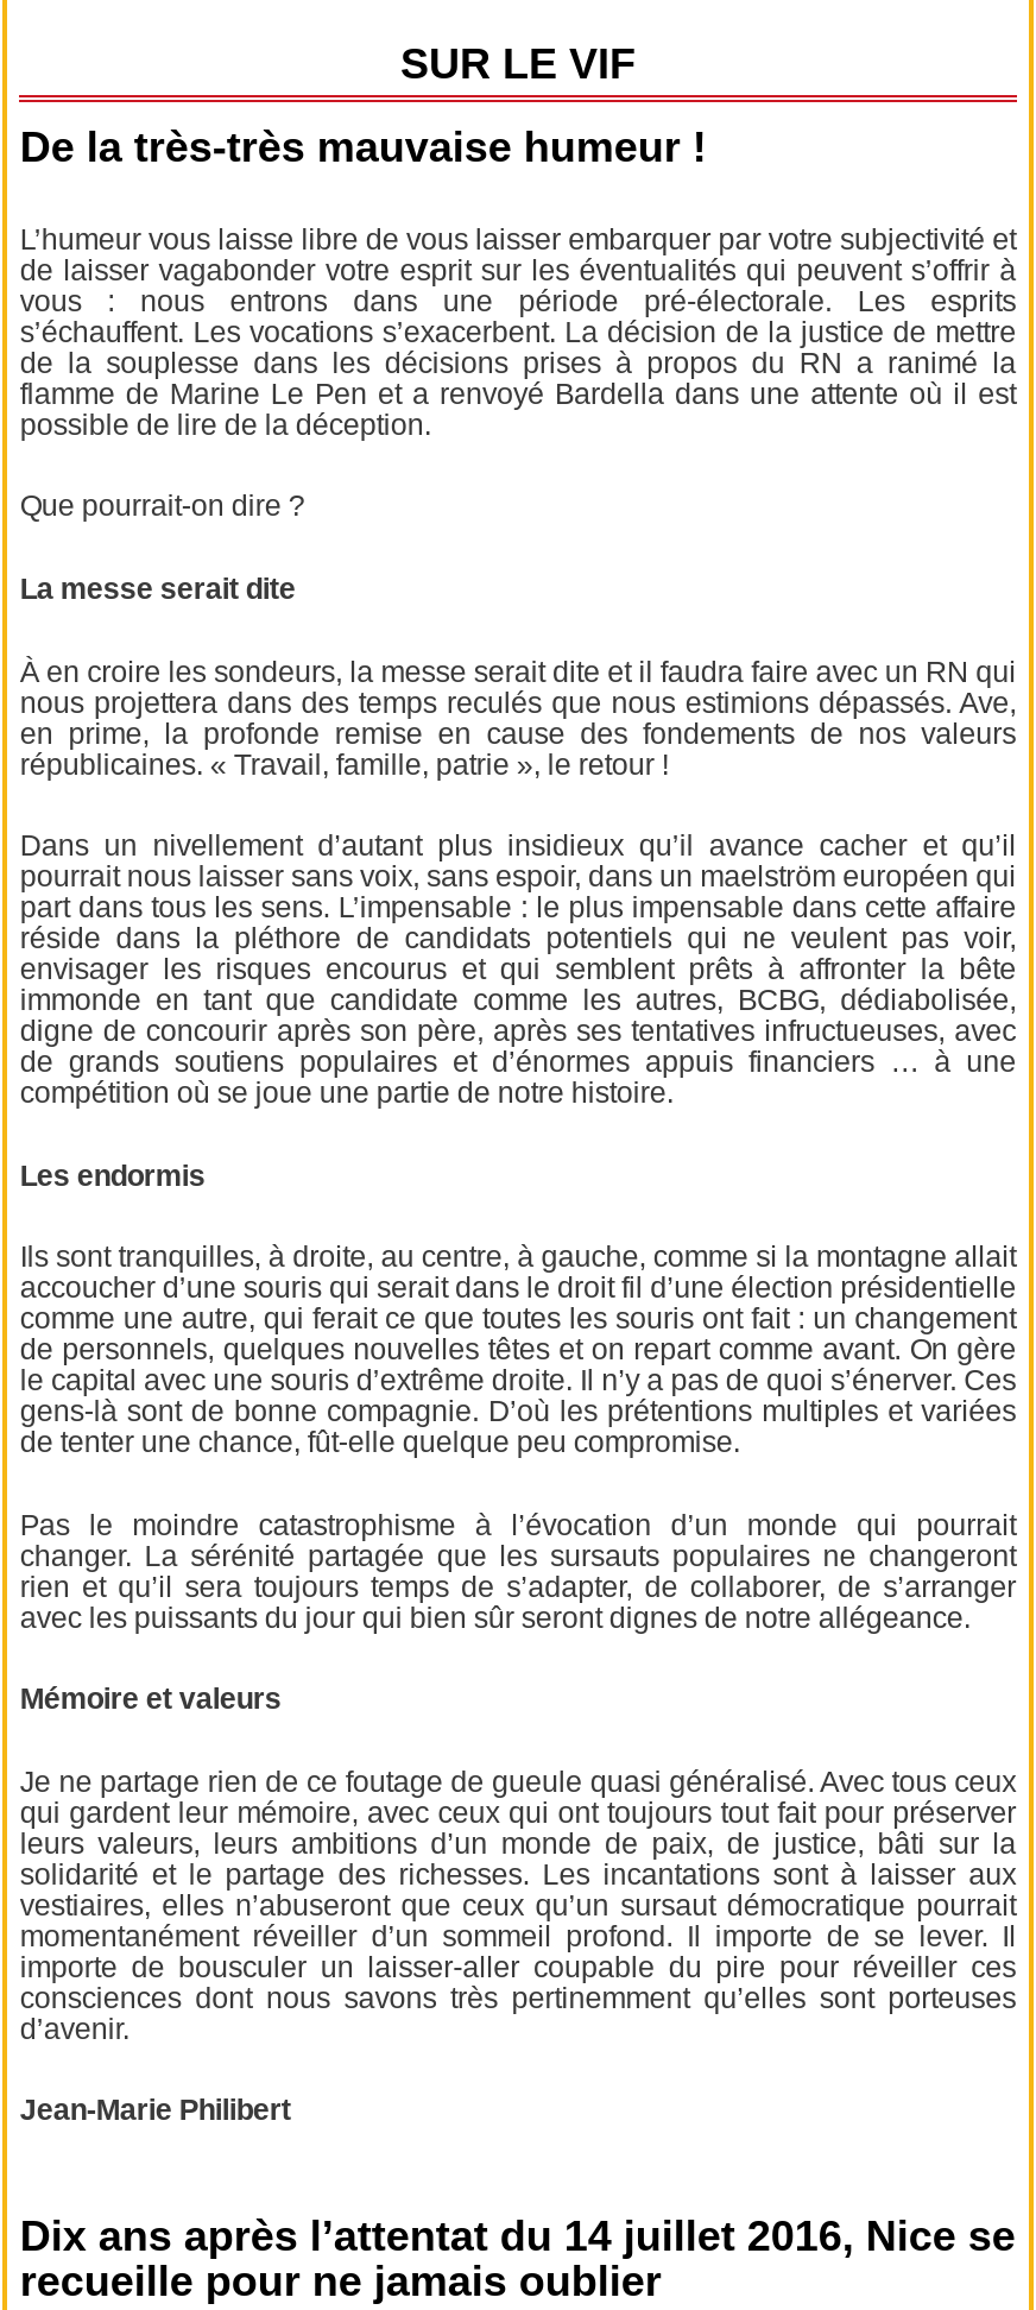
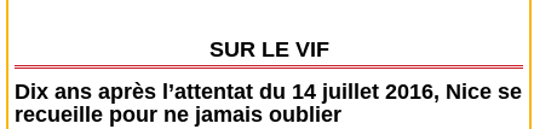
- De la très-très mauvaise humeur !
- L’humeur vous laisse libre de vous laisser embarquer par votre subjectivité et
- de laisser vagabonder votre esprit sur les éventualités qui peuvent s’offrir à
- vous : nous entrons dans une période pré-électorale. Les esprits
- s’échauffent. Les vocations s’exacerbent. La décision de la justice de mettre
- de la souplesse dans les décisions prises à propos du RN a ranimé la
- flamme de Marine Le Pen et a renvoyé Bardella dans une attente où il est
- possible de lire de la déception.
- Que pourrait-on dire ?
- La messe serait dite
- À en croire les sondeurs, la messe serait dite et il faudra faire avec un RN qui
- nous projettera dans des temps reculés que nous estimions dépassés. Ave,
- en prime, la profonde remise en cause des fondements de nos valeurs
- républicaines. « Travail, famille, patrie », le retour !
- Dans un nivellement d’autant plus insidieux qu’il avance cacher et qu’il
- pourrait nous laisser sans voix, sans espoir, dans un maelström européen qui
- part dans tous les sens. L’impensable : le plus impensable dans cette affaire
- réside dans la pléthore de candidats potentiels qui ne veulent pas voir,
- envisager les risques encourus et qui semblent prêts à affronter la bête
- immonde en tant que candidate comme les autres, BCBG, dédiabolisée,
- digne de concourir après son père, après ses tentatives infructueuses, avec
- de grands soutiens populaires et d’énormes appuis financiers … à une
- compétition où se joue une partie de notre histoire.
- Les endormis
- Ils sont tranquilles, à droite, au centre, à gauche, comme si la montagne allait
- accoucher d’une souris qui serait dans le droit fil d’une élection présidentielle
- comme une autre, qui ferait ce que toutes les souris ont fait : un changement
- de personnels, quelques nouvelles têtes et on repart comme avant. On gère
- le capital avec une souris d’extrême droite. Il n’y a pas de quoi s’énerver. Ces
- gens-là sont de bonne compagnie. D’où les prétentions multiples et variées
- de tenter une chance, fût-elle quelque peu compromise.
- Pas le moindre catastrophisme à l’évocation d’un monde qui pourrait
- changer. La sérénité partagée que les sursauts populaires ne changeront
- rien et qu’il sera toujours temps de s’adapter, de collaborer, de s’arranger
- avec les puissants du jour qui bien sûr seront dignes de notre allégeance.
- Mémoire et valeurs
- Je ne partage rien de ce foutage de gueule quasi généralisé. Avec tous ceux
- qui gardent leur mémoire, avec ceux qui ont toujours tout fait pour préserver
- leurs valeurs, leurs ambitions d’un monde de paix, de justice, bâti sur la
- solidarité et le partage des richesses. Les incantations sont à laisser aux
- vestiaires, elles n’abuseront que ceux qu’un sursaut démocratique pourrait
- momentanément réveiller d’un sommeil profond. Il importe de se lever. Il
- importe de bousculer un laisser-aller coupable du pire pour réveiller ces
- consciences dont nous savons très pertinemment qu’elles sont porteuses
- d’avenir.
- Jean-Marie Philibert
